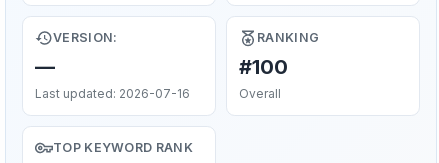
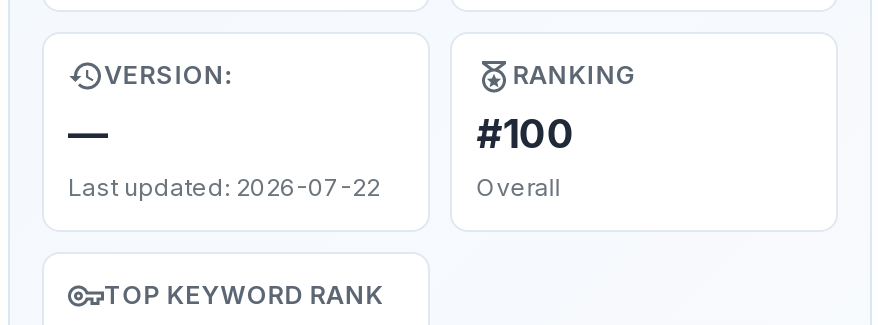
- Last updated: 2026-07-16
+ Last updated: 2026-07-22
